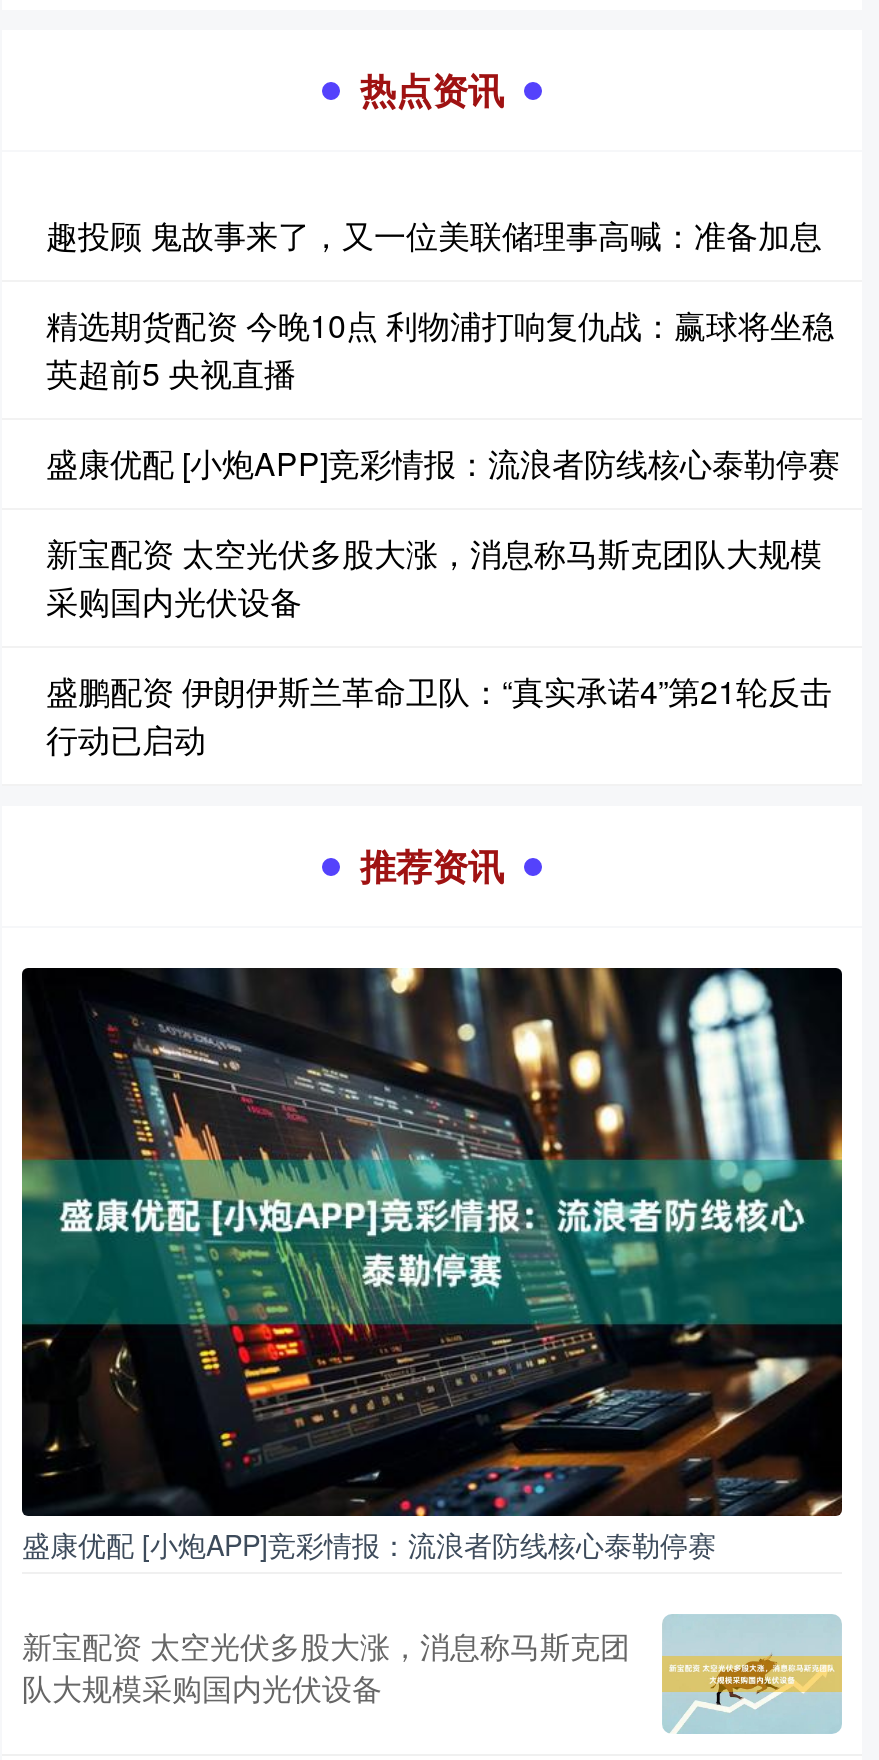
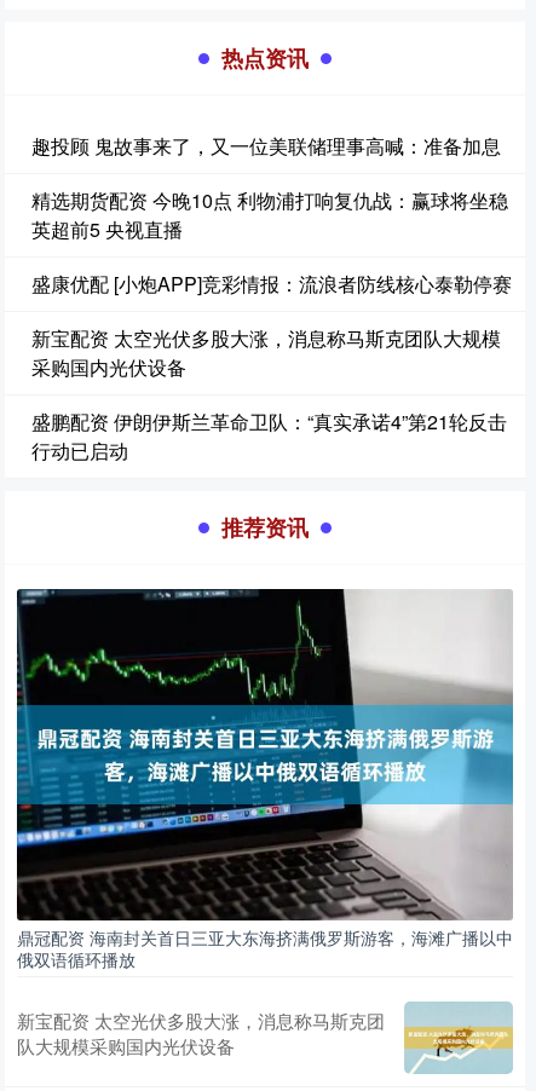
- [image]
- 盛康优配 [小炮APP]竞彩情报：流浪者防线核心泰勒停赛
+ [image]
+ 鼎冠配资 海南封关首日三亚大东海挤满俄罗斯游客，海滩广播以中
+ 俄双语循环播放
